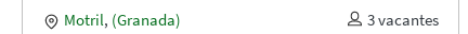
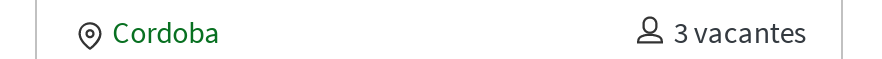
- Motril, (Granada)
+ Cordoba
